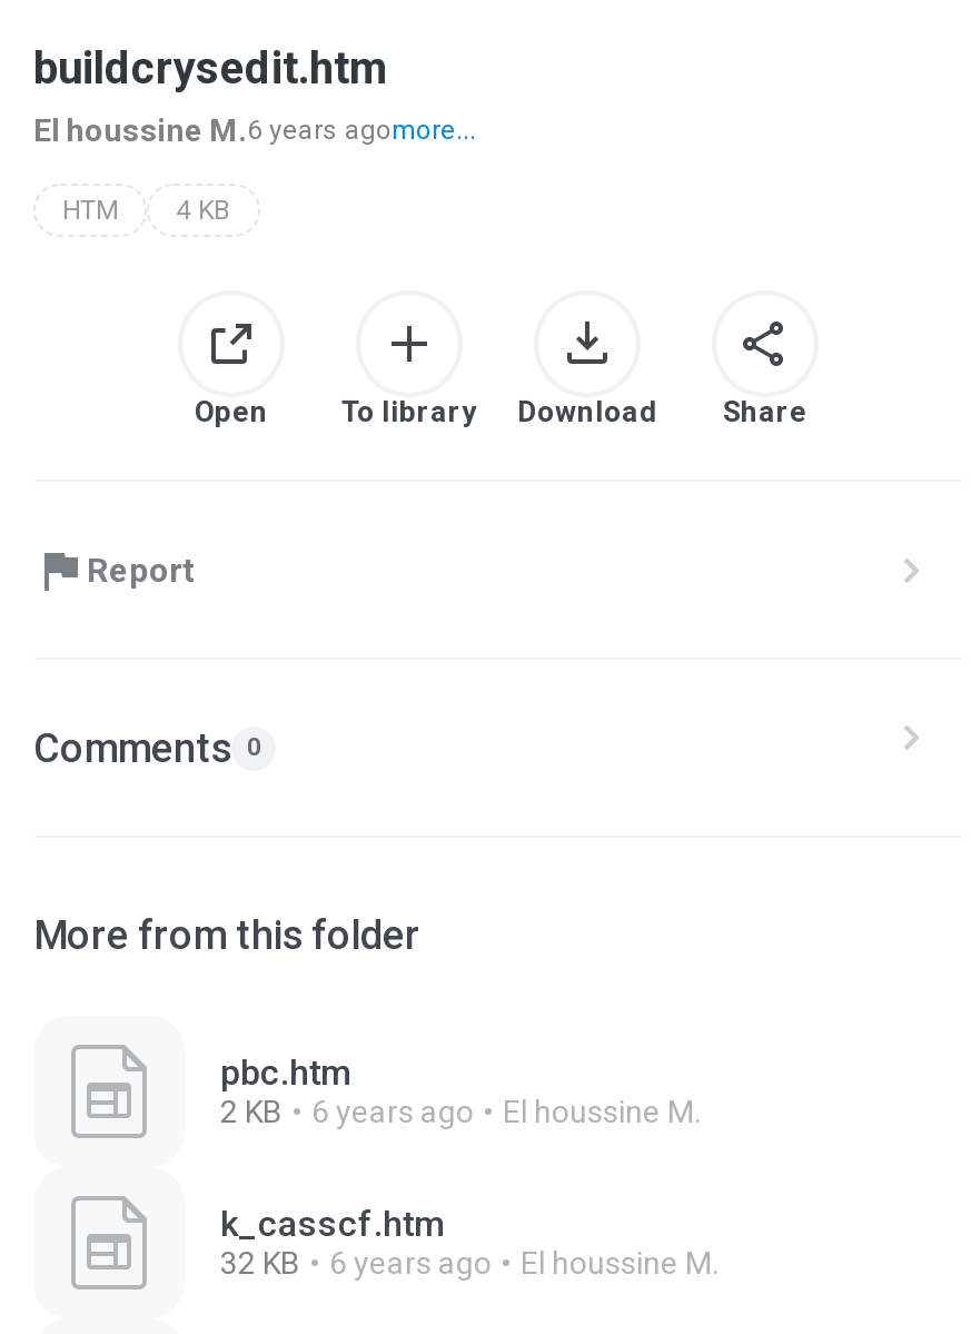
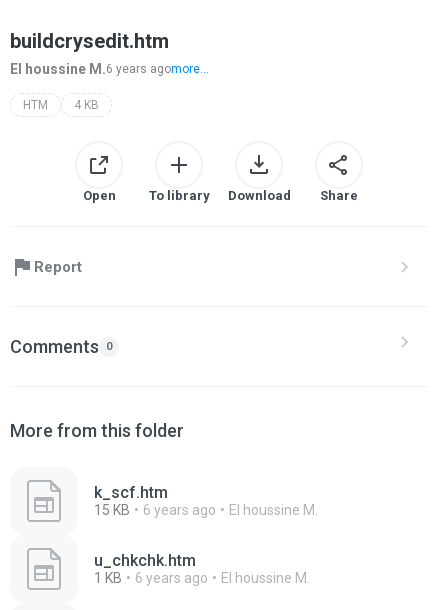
- pbc.htm
- 2 KB
+ k_scf.htm
+ 15 KB

- k_casscf.htm
- 32 KB
+ u_chkchk.htm
+ 1 KB
